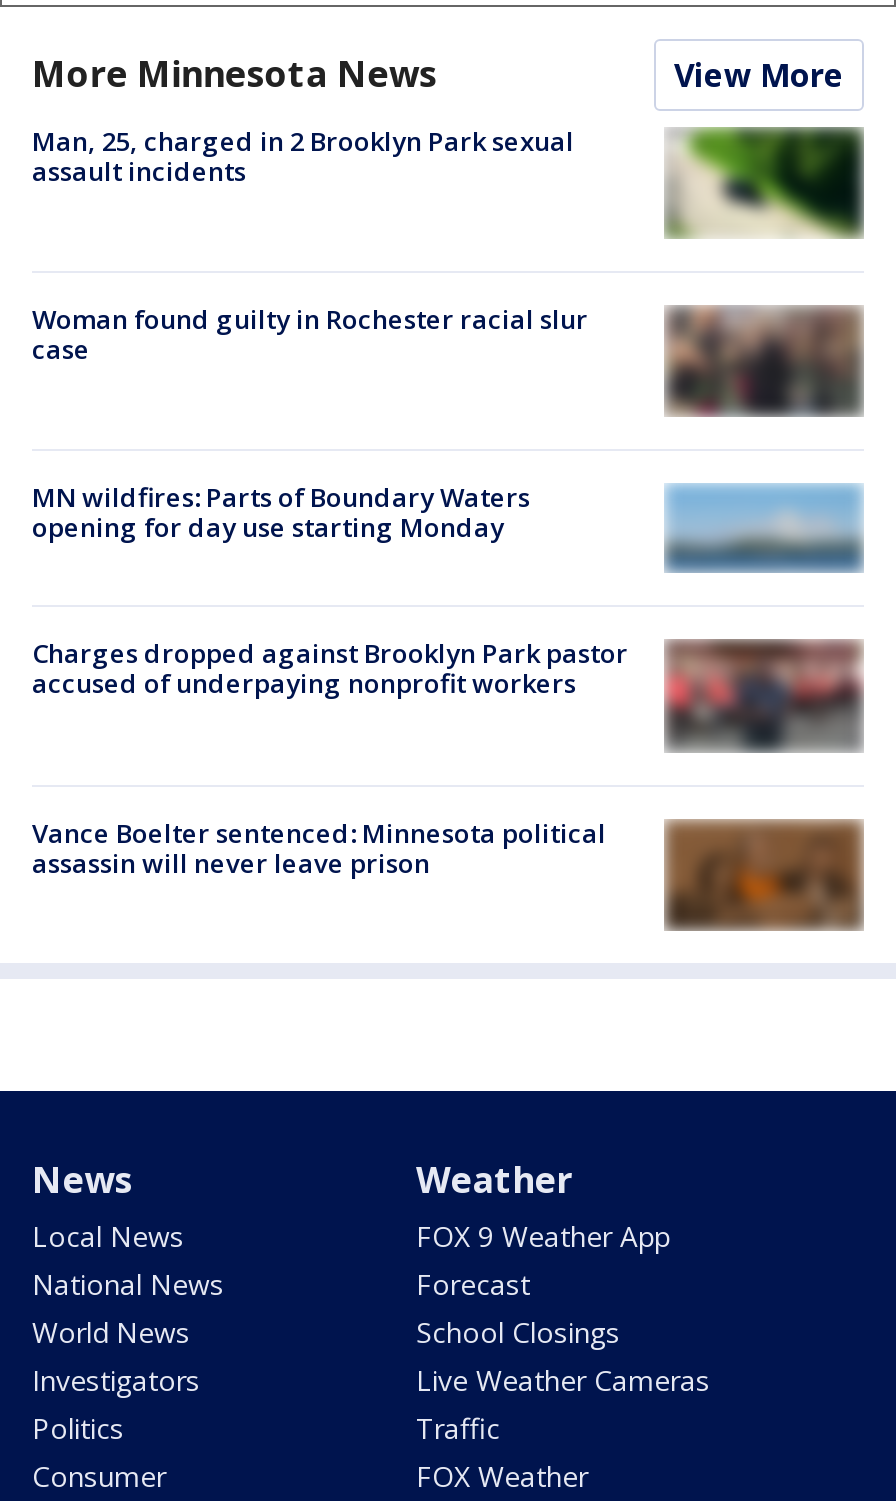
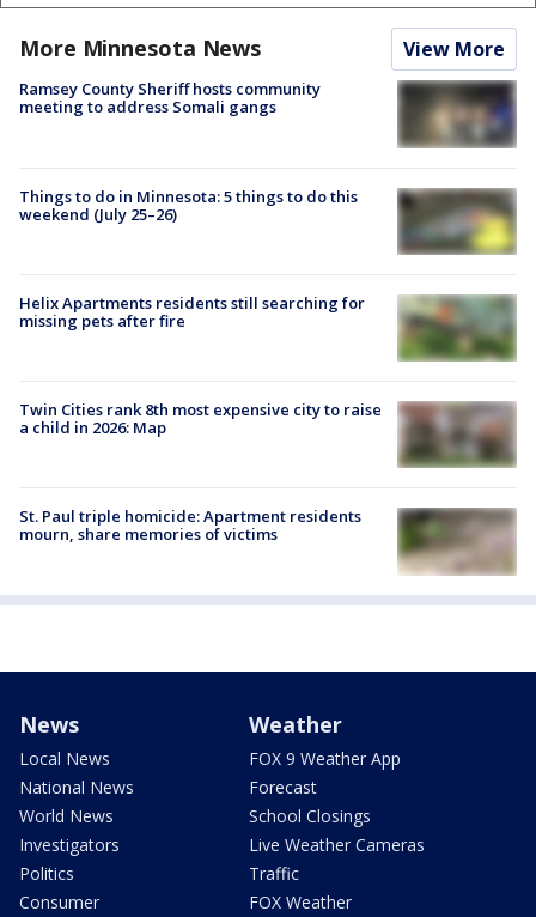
- Man, 25, charged in 2 Brooklyn Park sexual
- assault incidents
+ Ramsey County Sheriff hosts community
+ meeting to address Somali gangs

- [image]
+ [image]

- [image]
- Woman found guilty in Rochester racial slur
- case
+ [image]
+ Things to do in Minnesota: 5 things to do this
+ weekend (July 25–26)

- MN wildfires: Parts of Boundary Waters
- opening for day use starting Monday
+ Helix Apartments residents still searching for
+ missing pets after fire

- [image]
+ [image]

- [image]
- Charges dropped against Brooklyn Park pastor
- accused of underpaying nonprofit workers
+ [image]
+ Twin Cities rank 8th most expensive city to raise
+ a child in 2026: Map

- [image]
- Vance Boelter sentenced: Minnesota political
- assassin will never leave prison
+ [image]
+ St. Paul triple homicide: Apartment residents
+ mourn, share memories of victims
